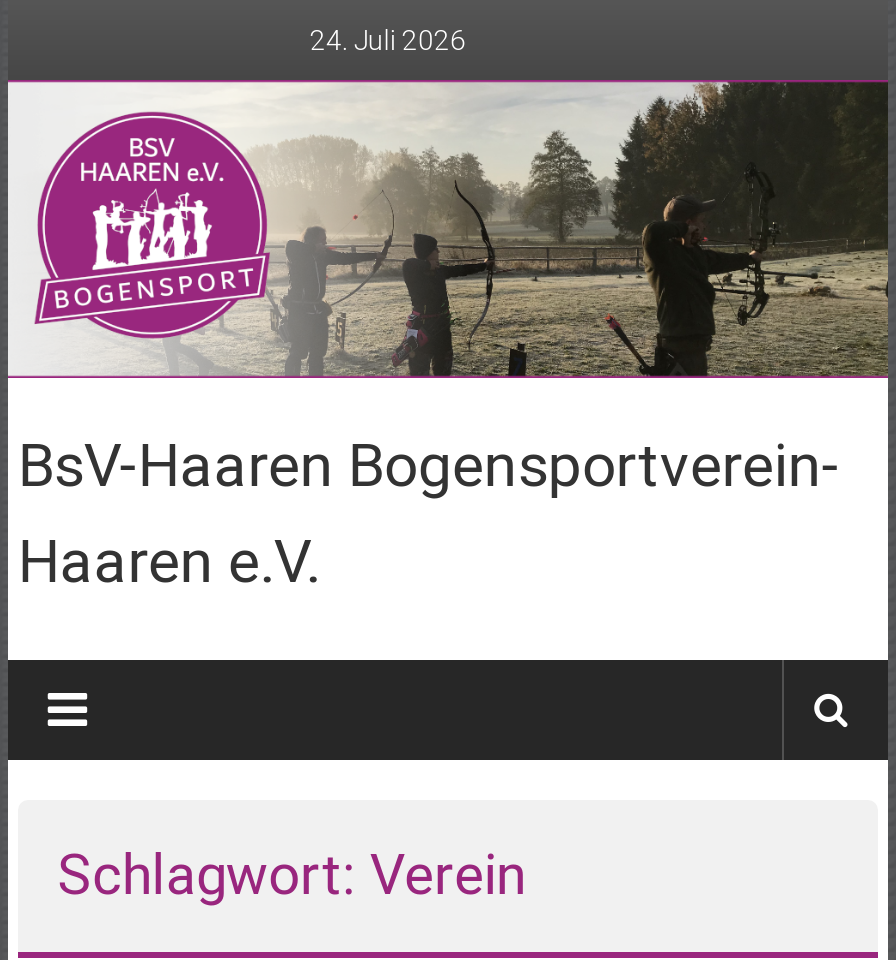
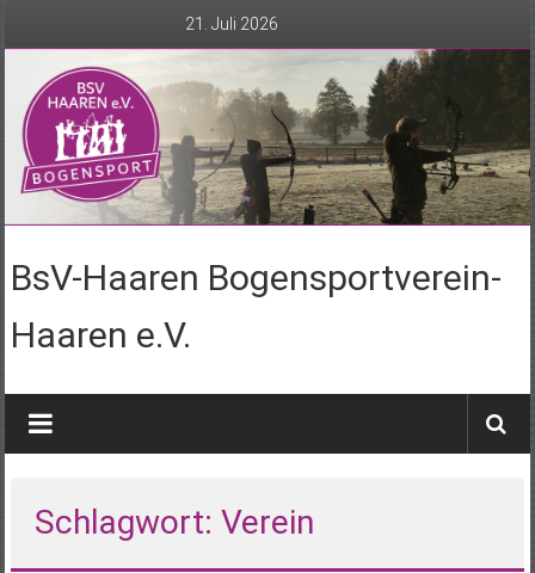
- 24. Juli 2026
+ 21. Juli 2026
